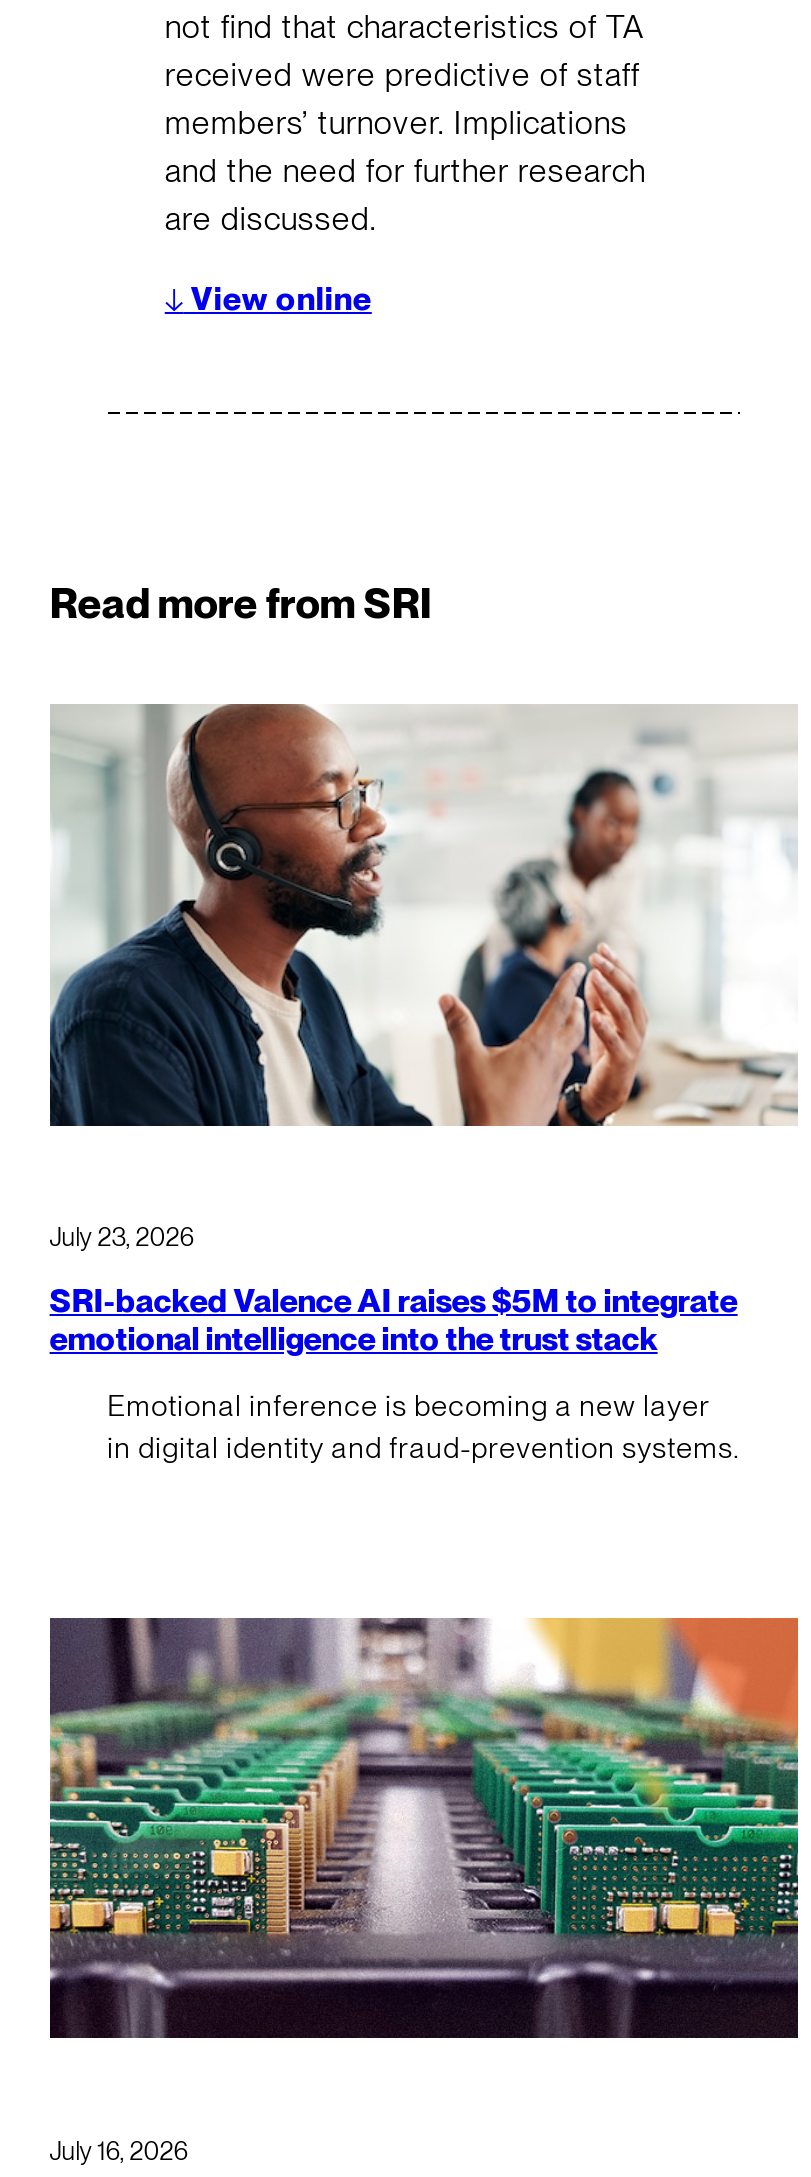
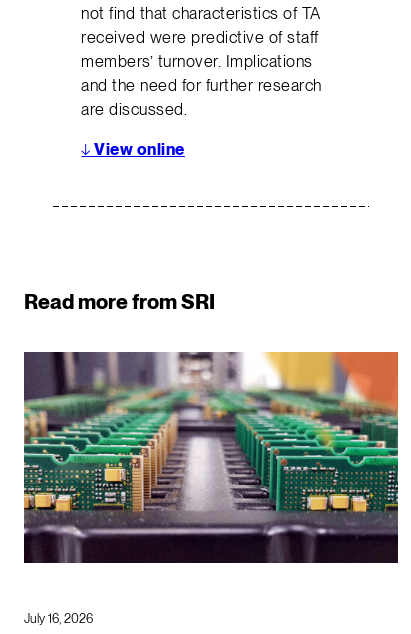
- [image]

- July 23, 2026
- SRI-backed Valence AI raises $5M to integrate
- emotional intelligence into the trust stack
- Emotional inference is becoming a new layer
- in digital identity and fraud-prevention systems.
